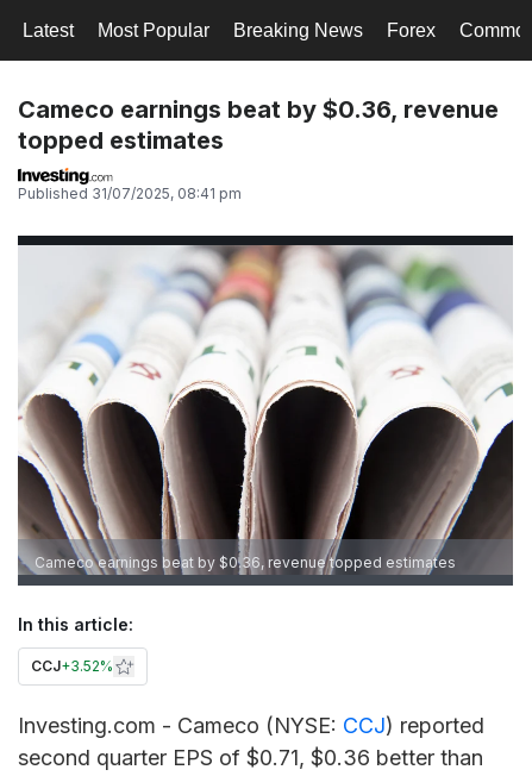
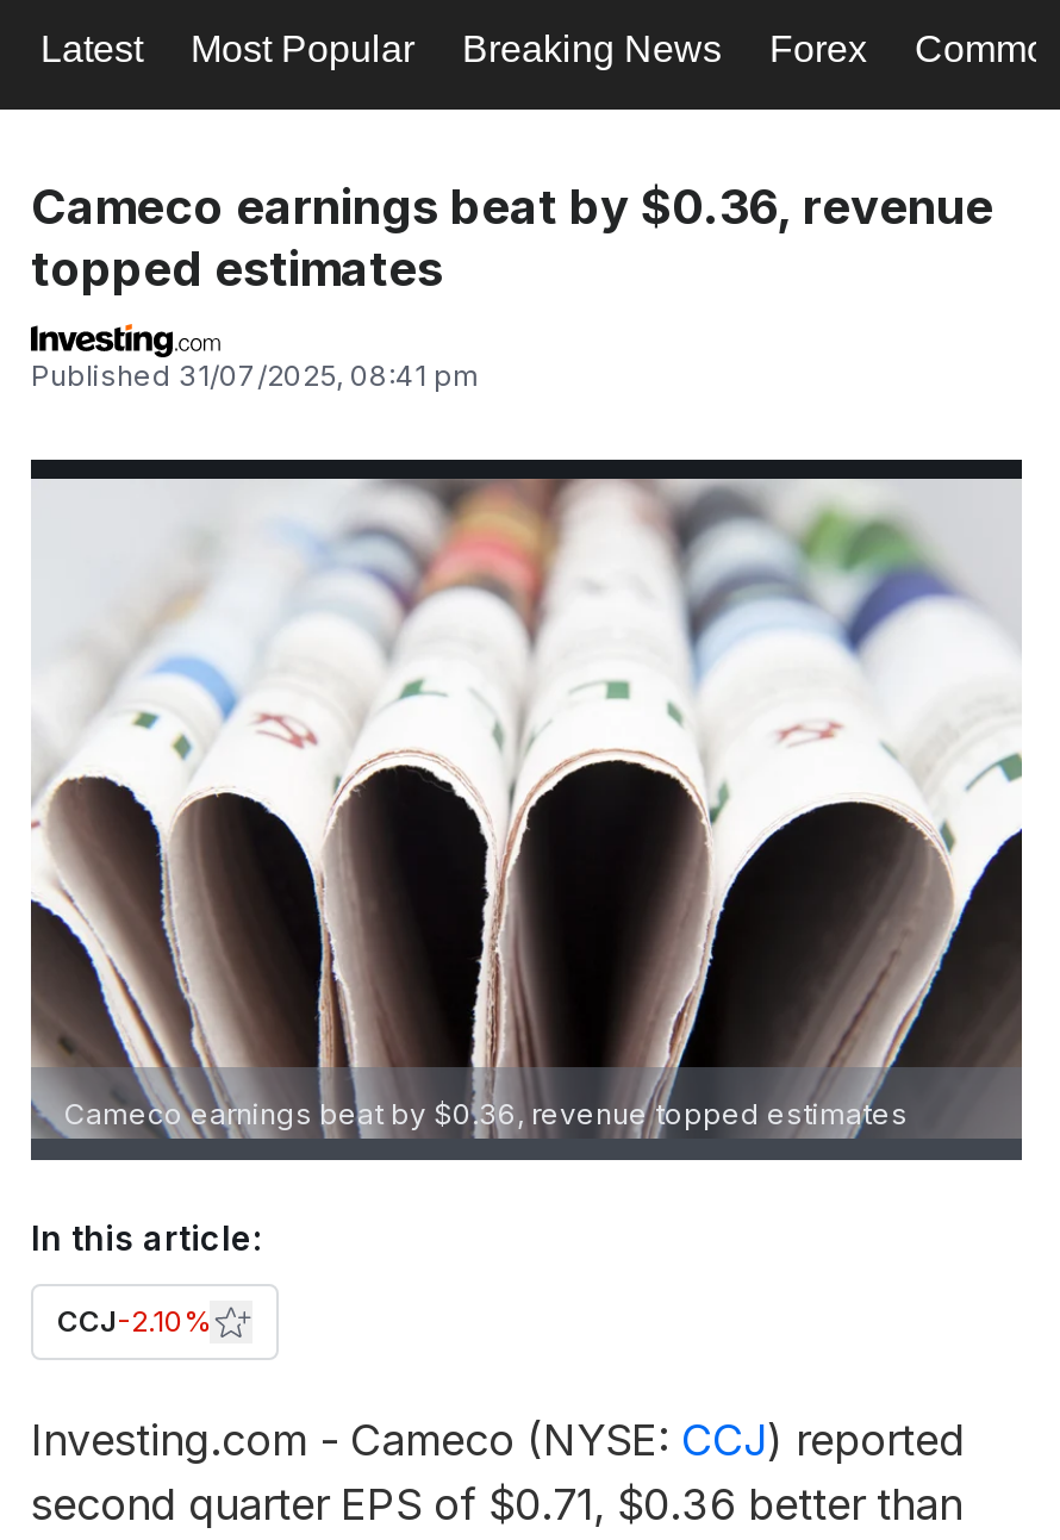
- CCJ+3.52%
+ CCJ-2.10%
